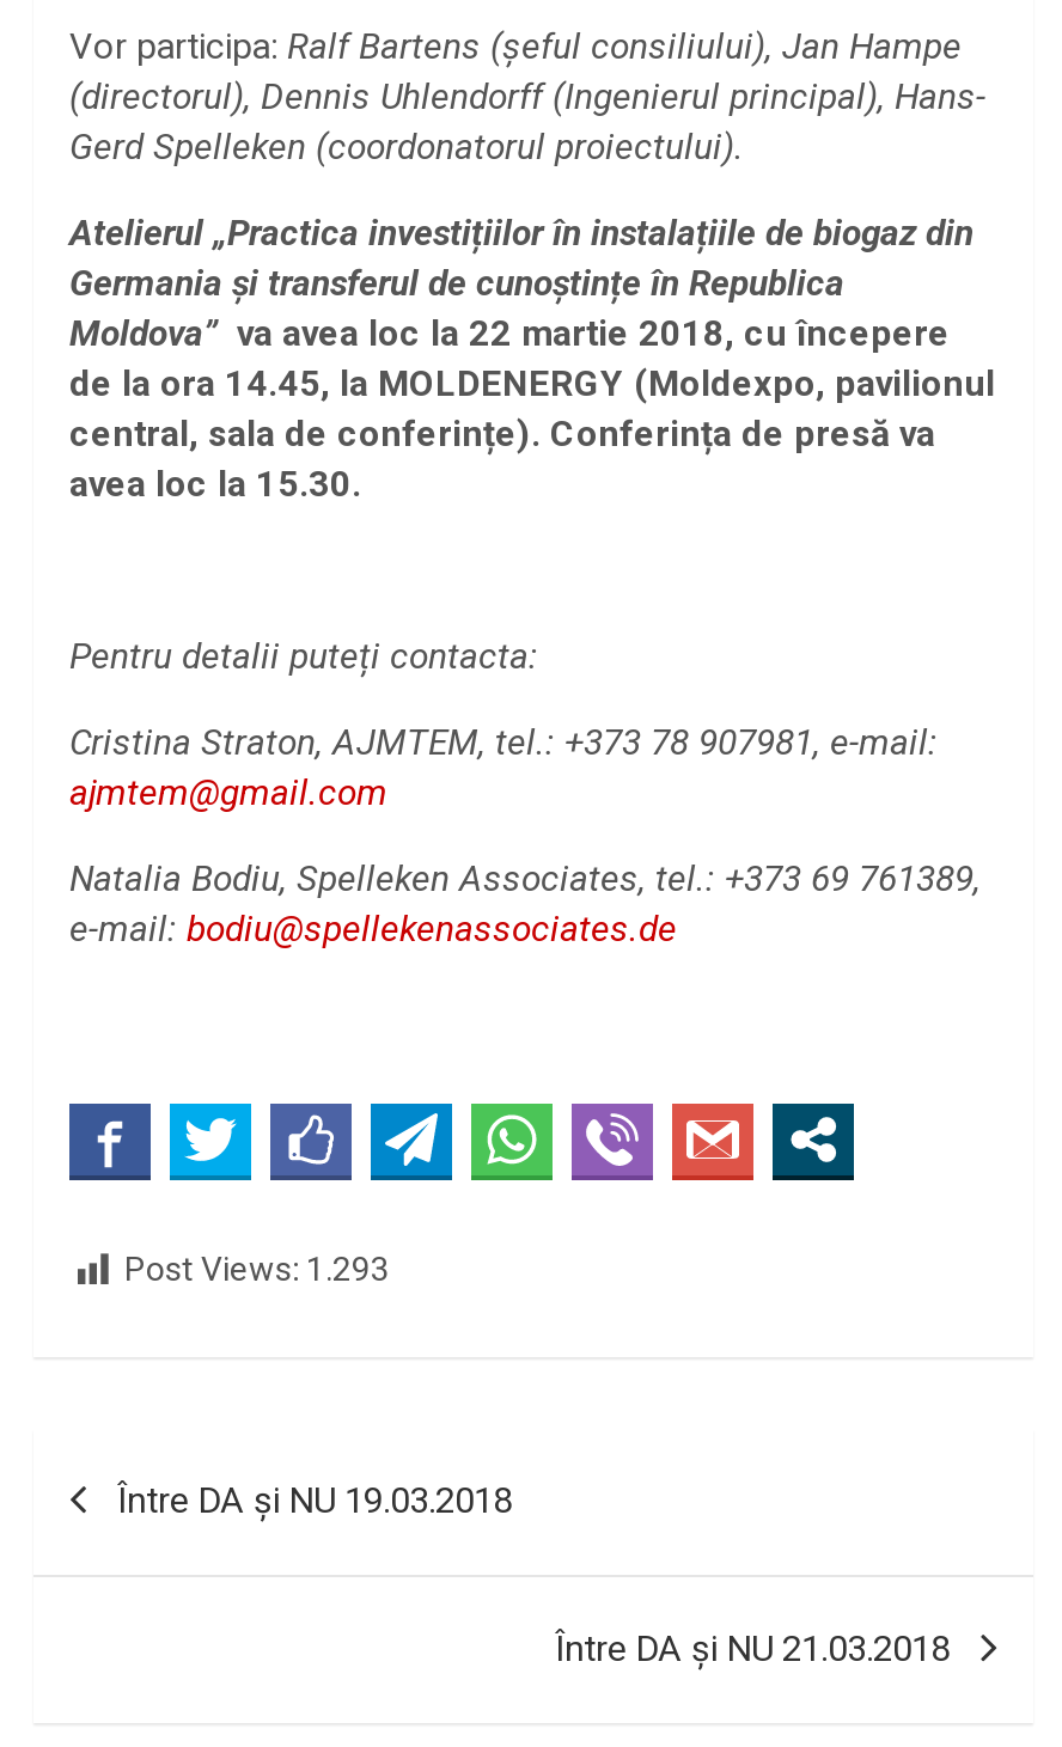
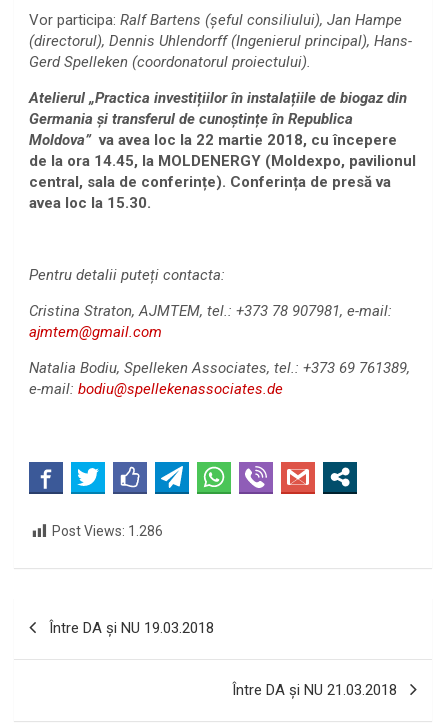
- Post Views: 1.293
+ Post Views: 1.286
